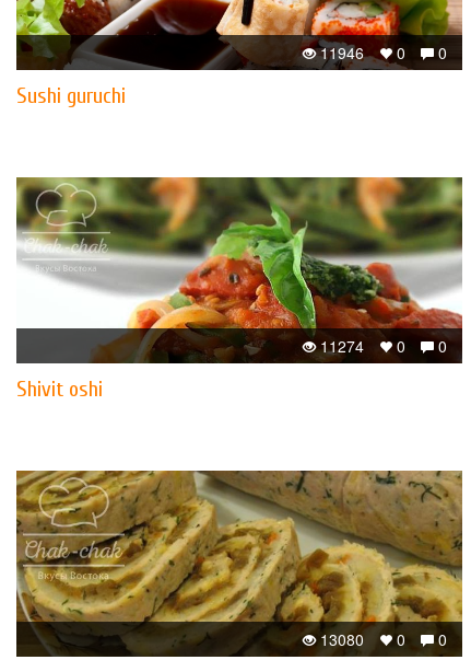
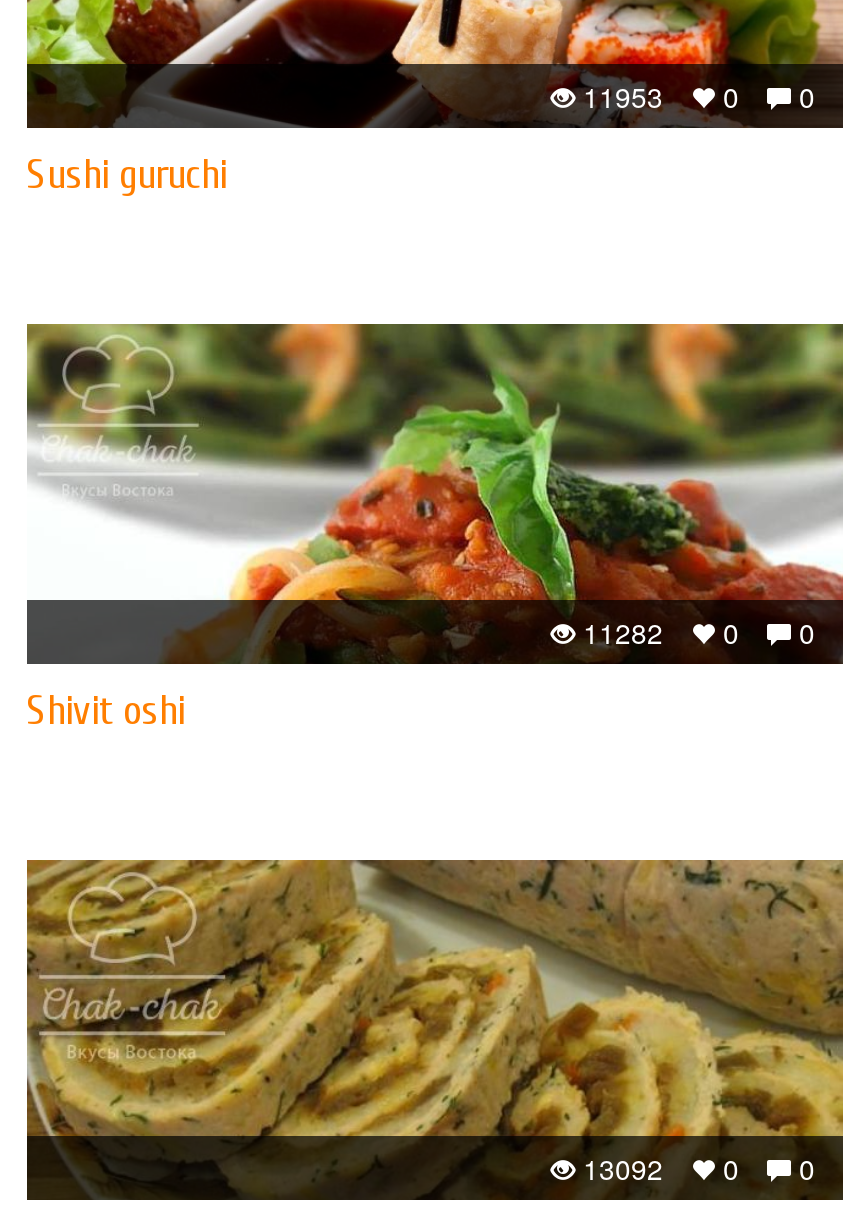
- 11946 0 0
+ 11953 0 0

- 11274 0 0
+ 11282 0 0

- 13080 0 0
+ 13092 0 0
